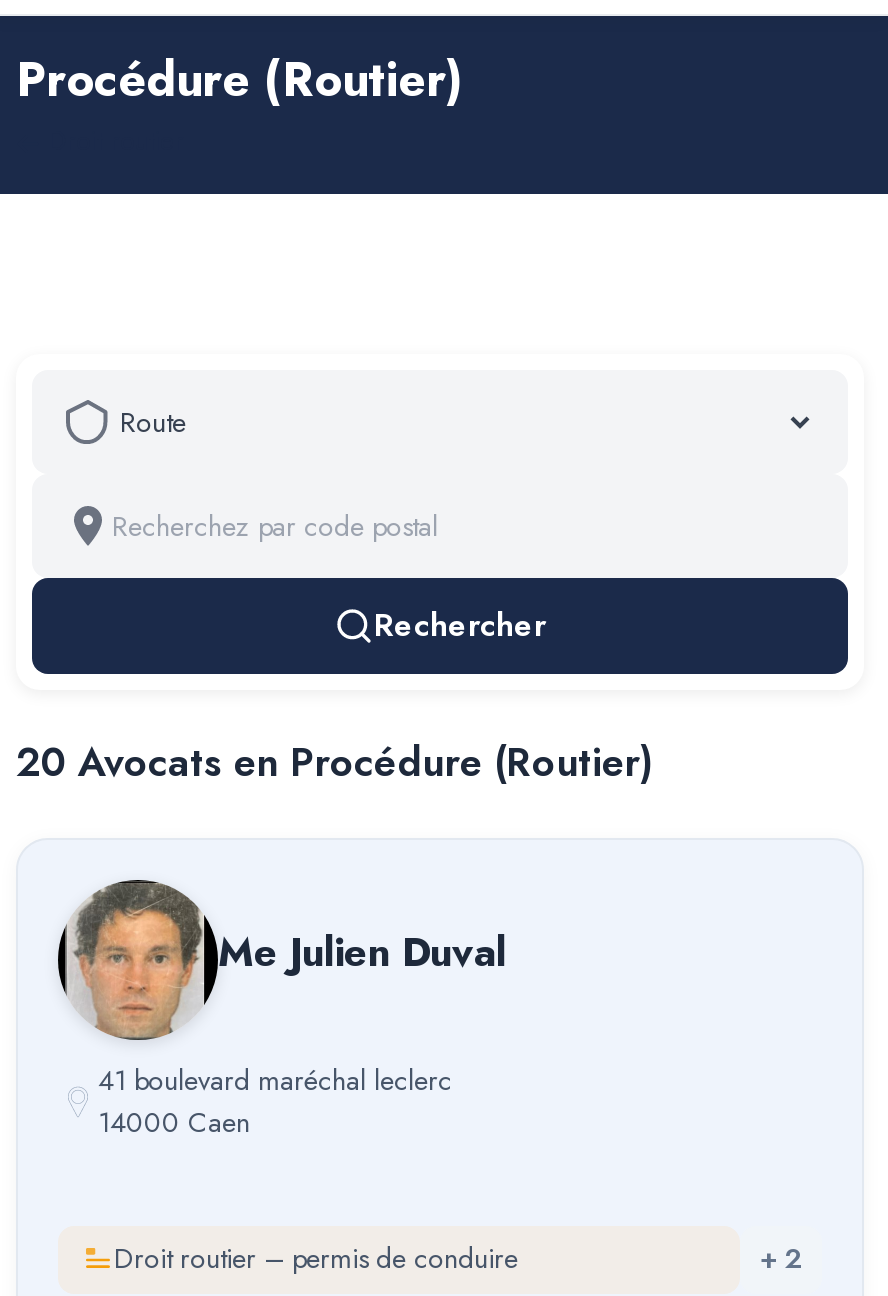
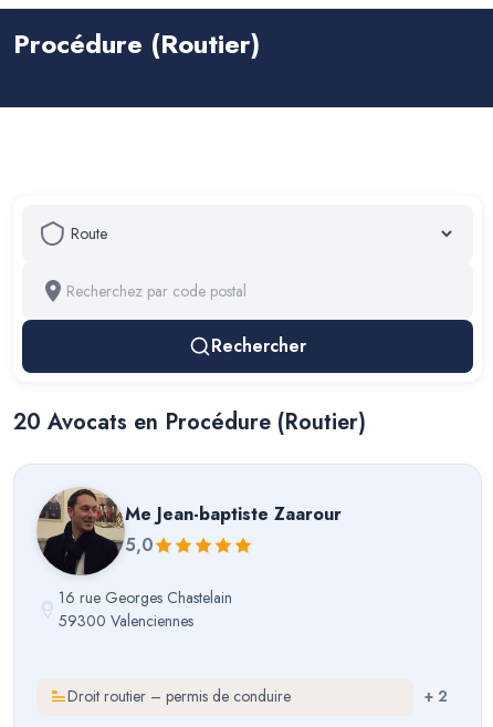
- [image]
- 41 boulevard maréchal leclerc
- 14000 Caen
+ [image]
+ 16 rue Georges Chastelain
+ 59300 Valenciennes

- Me Julien Duval
+ Me Jean-baptiste Zaarour
+ 5,0
